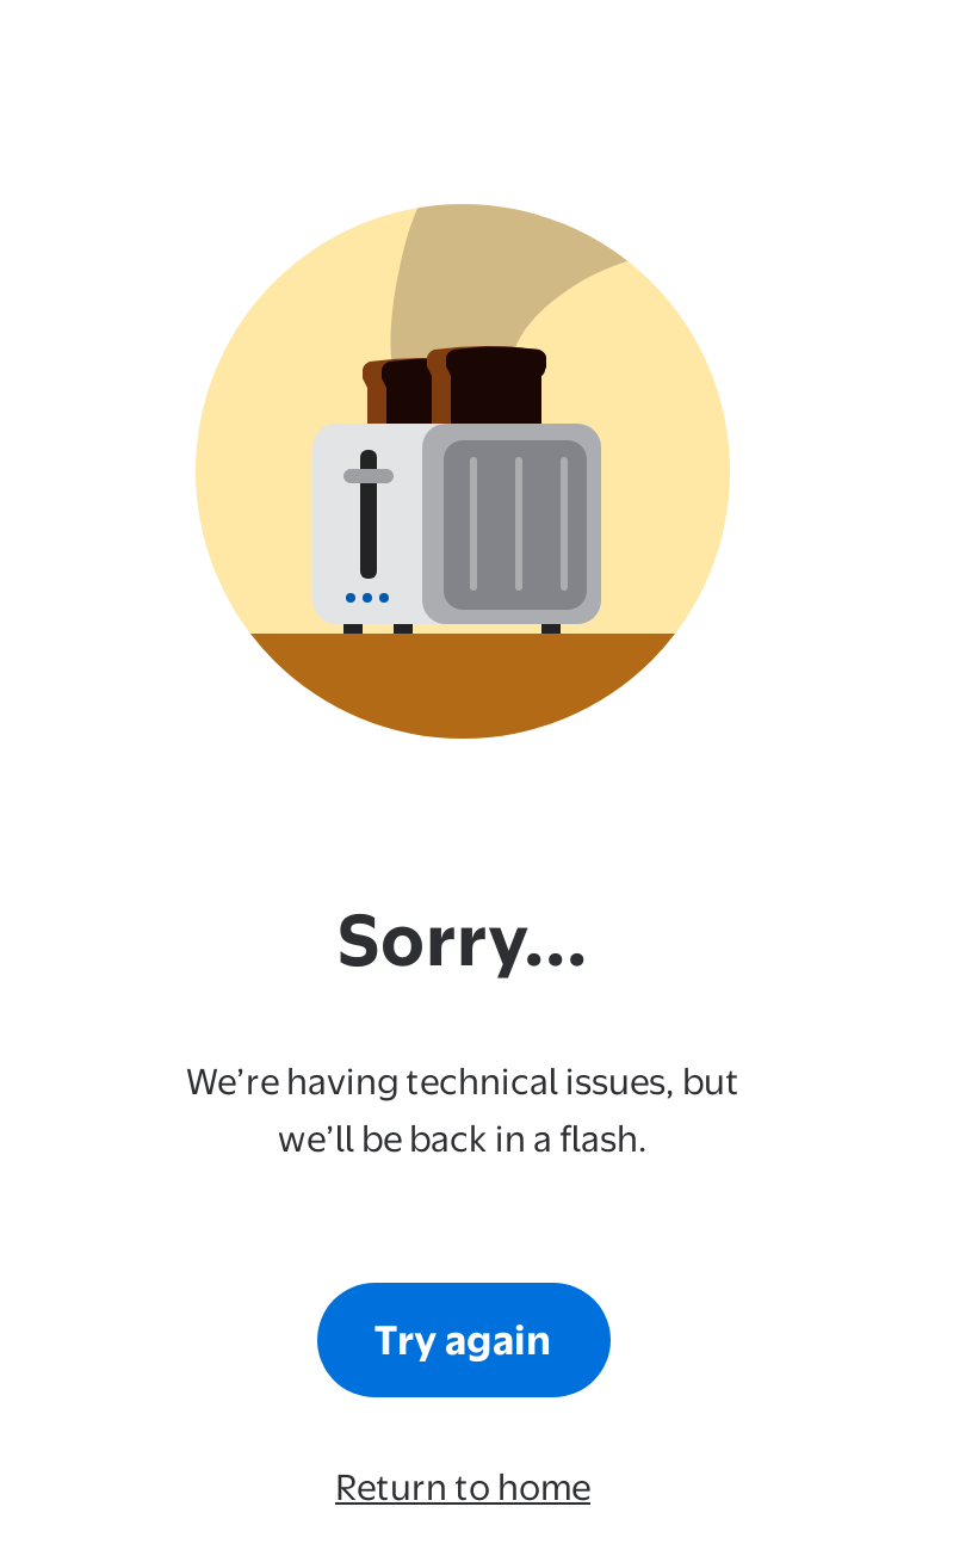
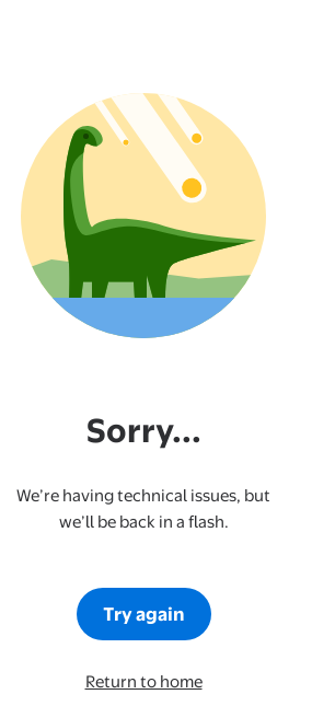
- [image]
+ [image]
